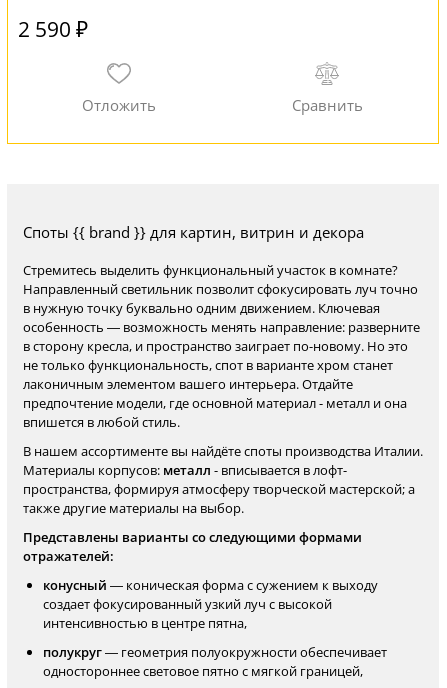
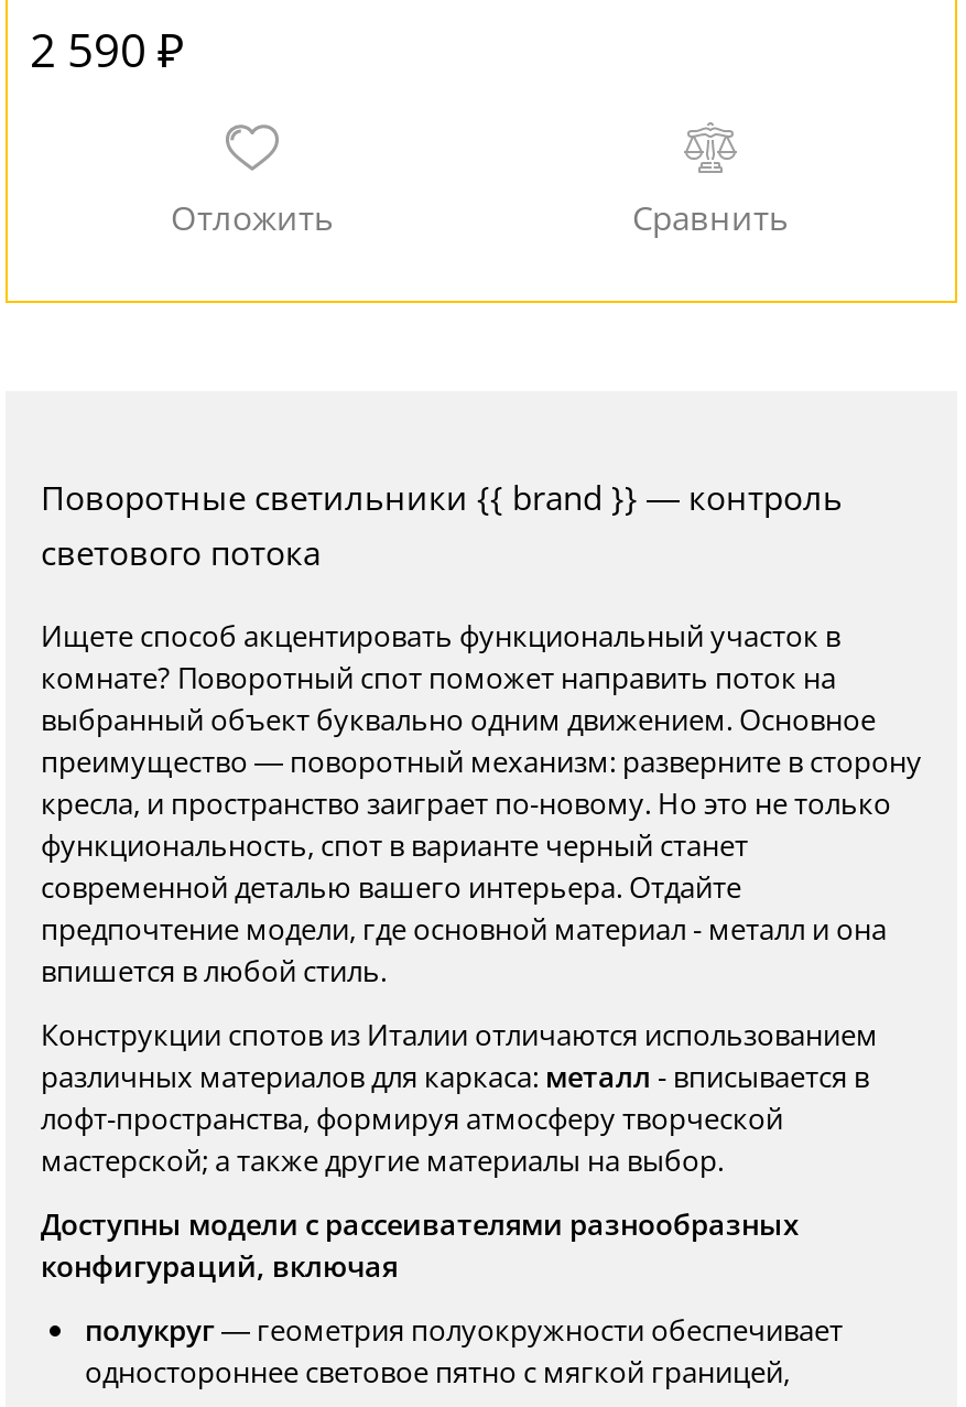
- Споты {{ brand }} для картин, витрин и декора
+ Поворотные светильники {{ brand }} — контроль
+ светового потока

- Стремитесь выделить функциональный участок в комнате?
- Направленный светильник позволит сфокусировать луч точно
- в нужную точку буквально одним движением. Ключевая
- особенность — возможность менять направление: разверните
- в сторону кресла, и пространство заиграет по-новому. Но это
- не только функциональность, спот в варианте хром станет
- лаконичным элементом вашего интерьера. Отдайте
+ Ищете способ акцентировать функциональный участок в
+ комнате? Поворотный спот поможет направить поток на
+ выбранный объект буквально одним движением. Основное
+ преимущество — поворотный механизм: разверните в сторону
+ кресла, и пространство заиграет по-новому. Но это не только
+ функциональность, спот в варианте черный станет
+ современной деталью вашего интерьера. Отдайте

moved down: предпочтение модели, где основной материал - металл и она | впишется в любой стиль.

- В нашем ассортименте вы найдёте споты производства Италии.
- Материалы корпусов: металл - вписывается в лофт-
- пространства, формируя атмосферу творческой мастерской; а
- также другие материалы на выбор.
- Представлены варианты со следующими формами
- отражателей:
- конусный — коническая форма с сужением к выходу
- создает фокусированный узкий луч с высокой
- интенсивностью в центре пятна,
+ Конструкции спотов из Италии отличаются использованием
+ различных материалов для каркаса: металл - вписывается в
+ лофт-пространства, формируя атмосферу творческой
+ мастерской; а также другие материалы на выбор.
+ Доступны модели с рассеивателями разнообразных
+ конфигураций, включая
